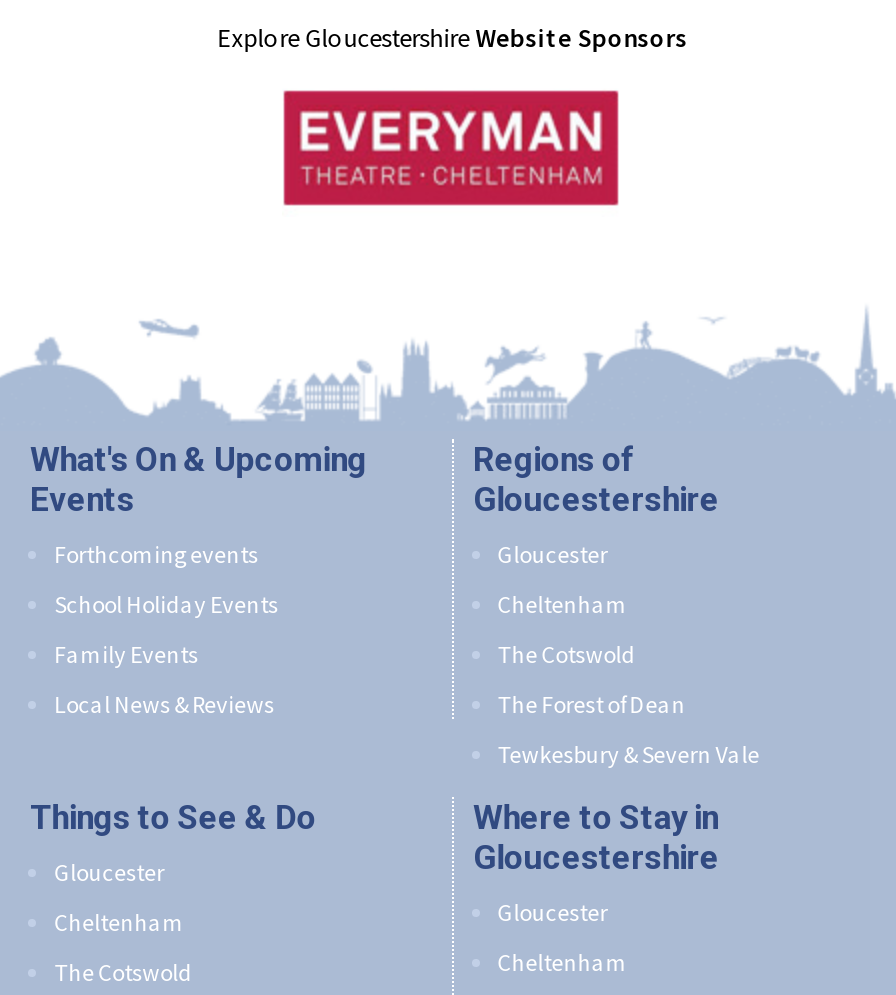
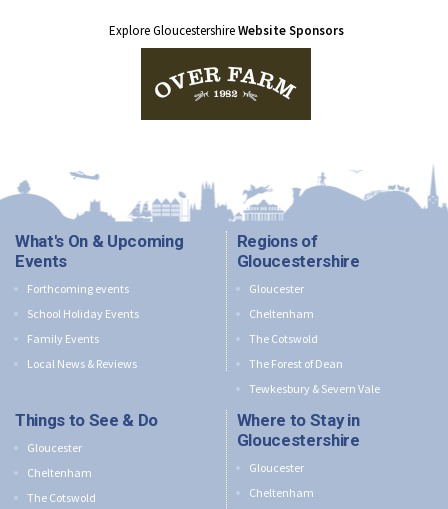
- [image]
+ [image]
